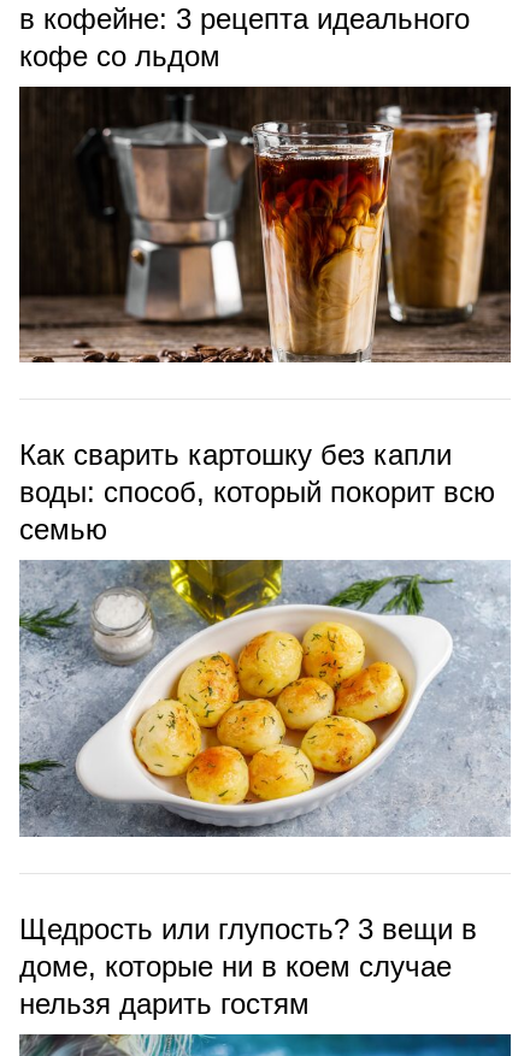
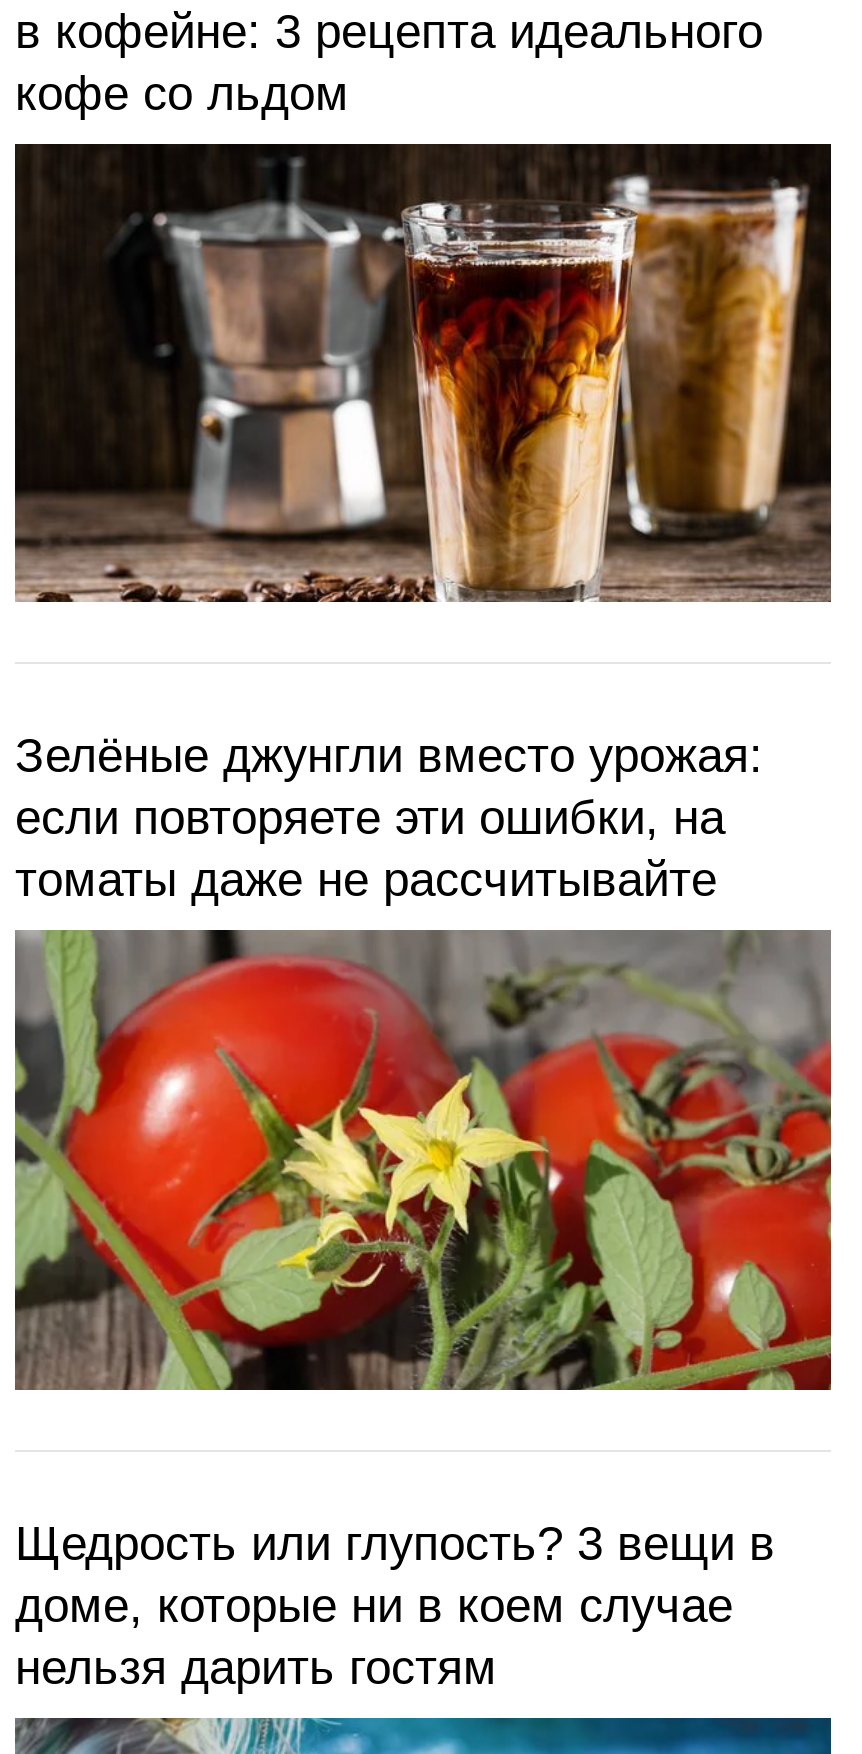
- Как сварить картошку без капли
- воды: способ, который покорит всю
- семью
+ Зелёные джунгли вместо урожая:
+ если повторяете эти ошибки, на
+ томаты даже не рассчитывайте

- [image]
+ [image]
